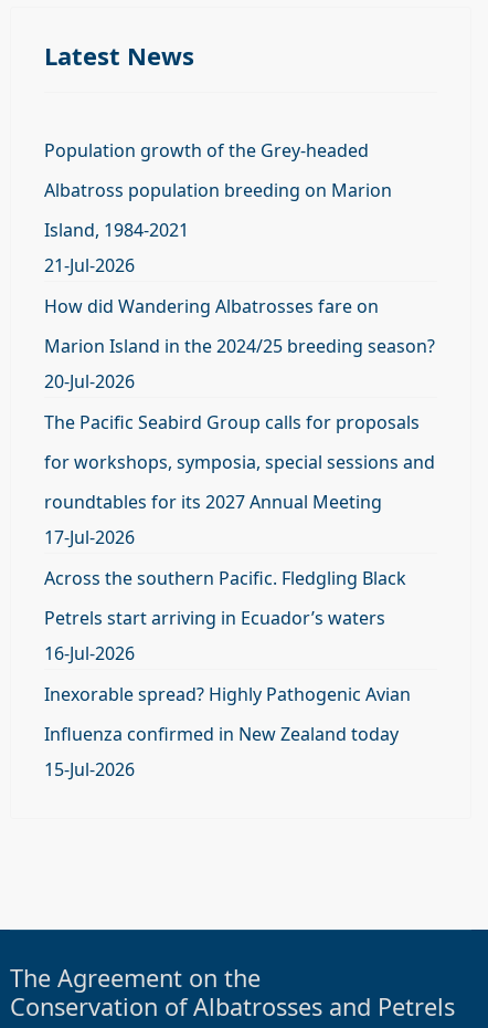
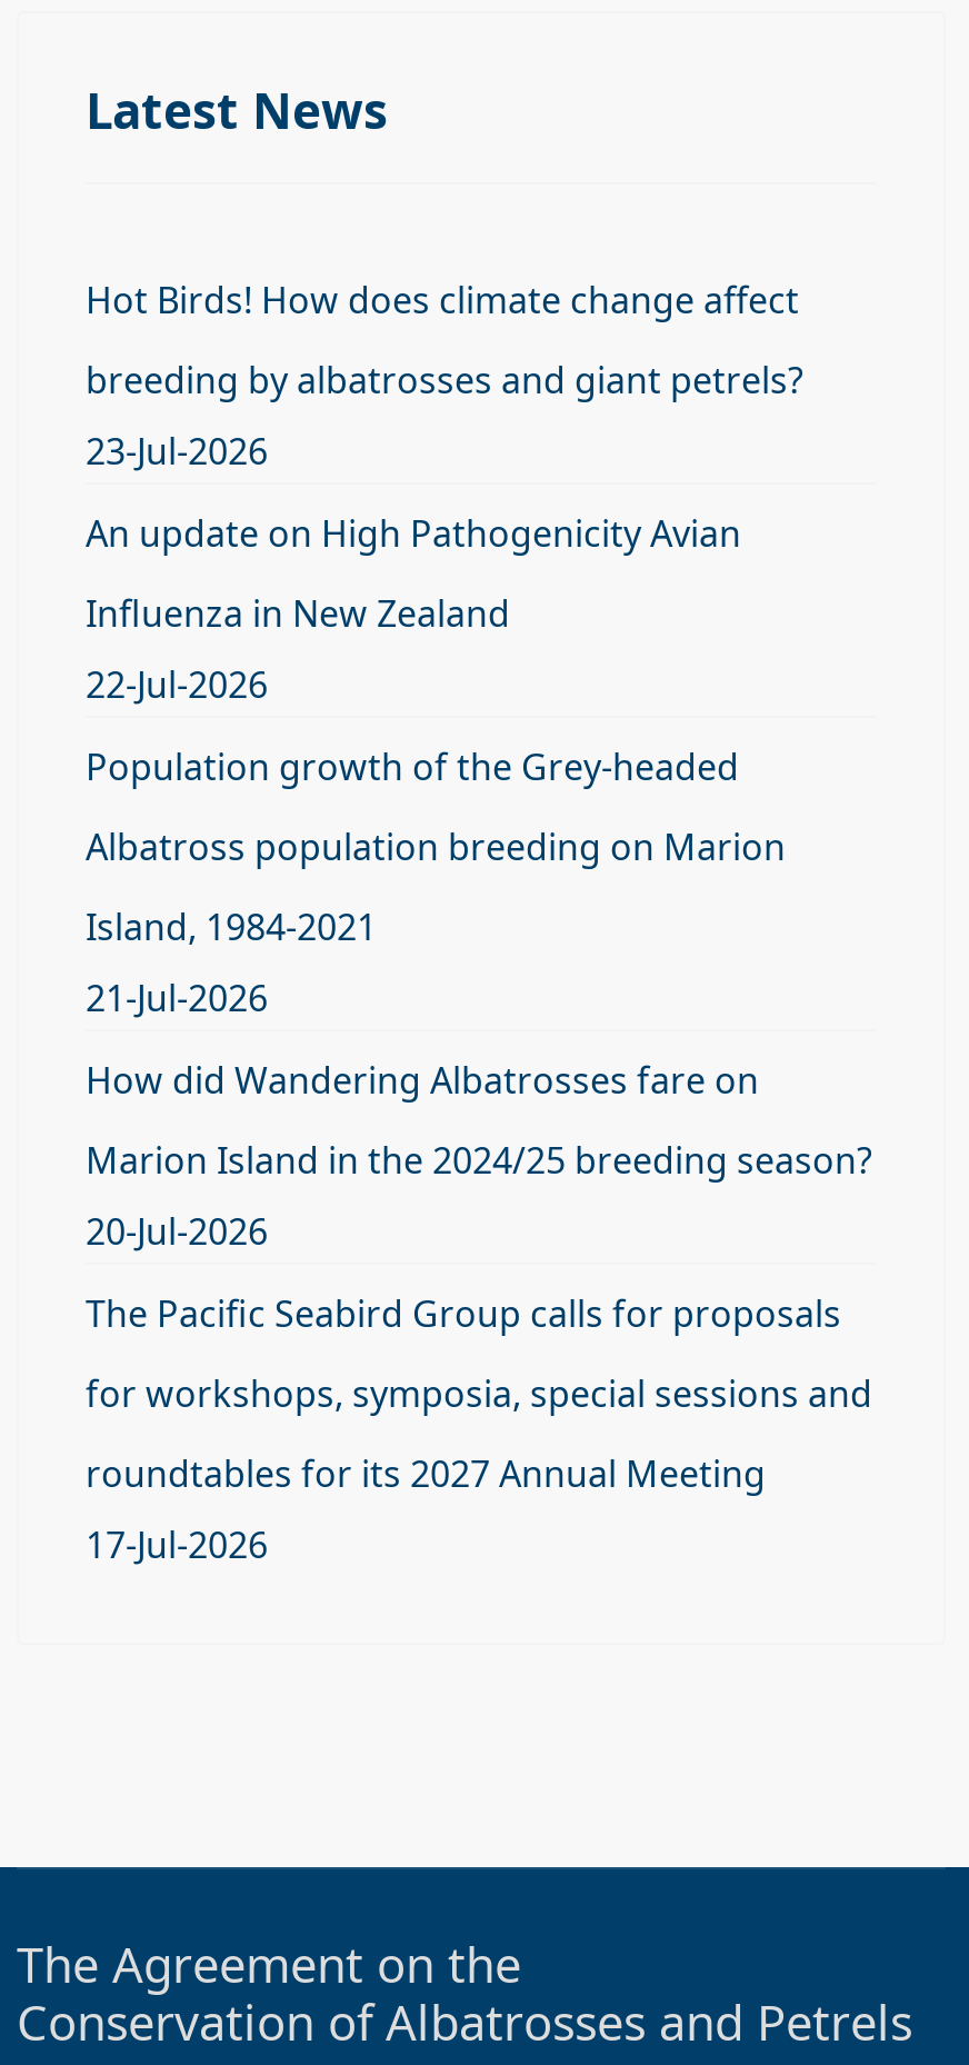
+ Hot Birds! How does climate change affect
+ breeding by albatrosses and giant petrels?
+ 23-Jul-2026
+ An update on High Pathogenicity Avian
+ Influenza in New Zealand
+ 22-Jul-2026

moved down: Population growth of the Grey-headed | Albatross population breeding on Marion | Island, 1984-2021 | ... | roundtables for its 2027 Annual Meeting | 17-Jul-2026

- Across the southern Pacific. Fledgling Black
- Petrels start arriving in Ecuador’s waters
- 16-Jul-2026
- Inexorable spread? Highly Pathogenic Avian
- Influenza confirmed in New Zealand today
- 15-Jul-2026
